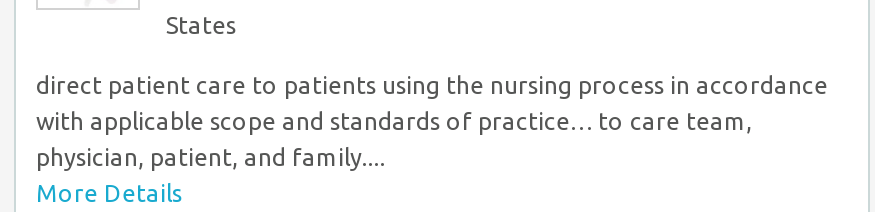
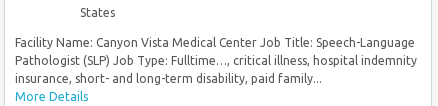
- direct patient care to patients using the nursing process in accordance
- with applicable scope and standards of practice… to care team,
- physician, patient, and family....
+ Facility Name: Canyon Vista Medical Center Job Title: Speech-Language
+ Pathologist (SLP) Job Type: Fulltime…, critical illness, hospital indemnity
+ insurance, short- and long-term disability, paid family...
